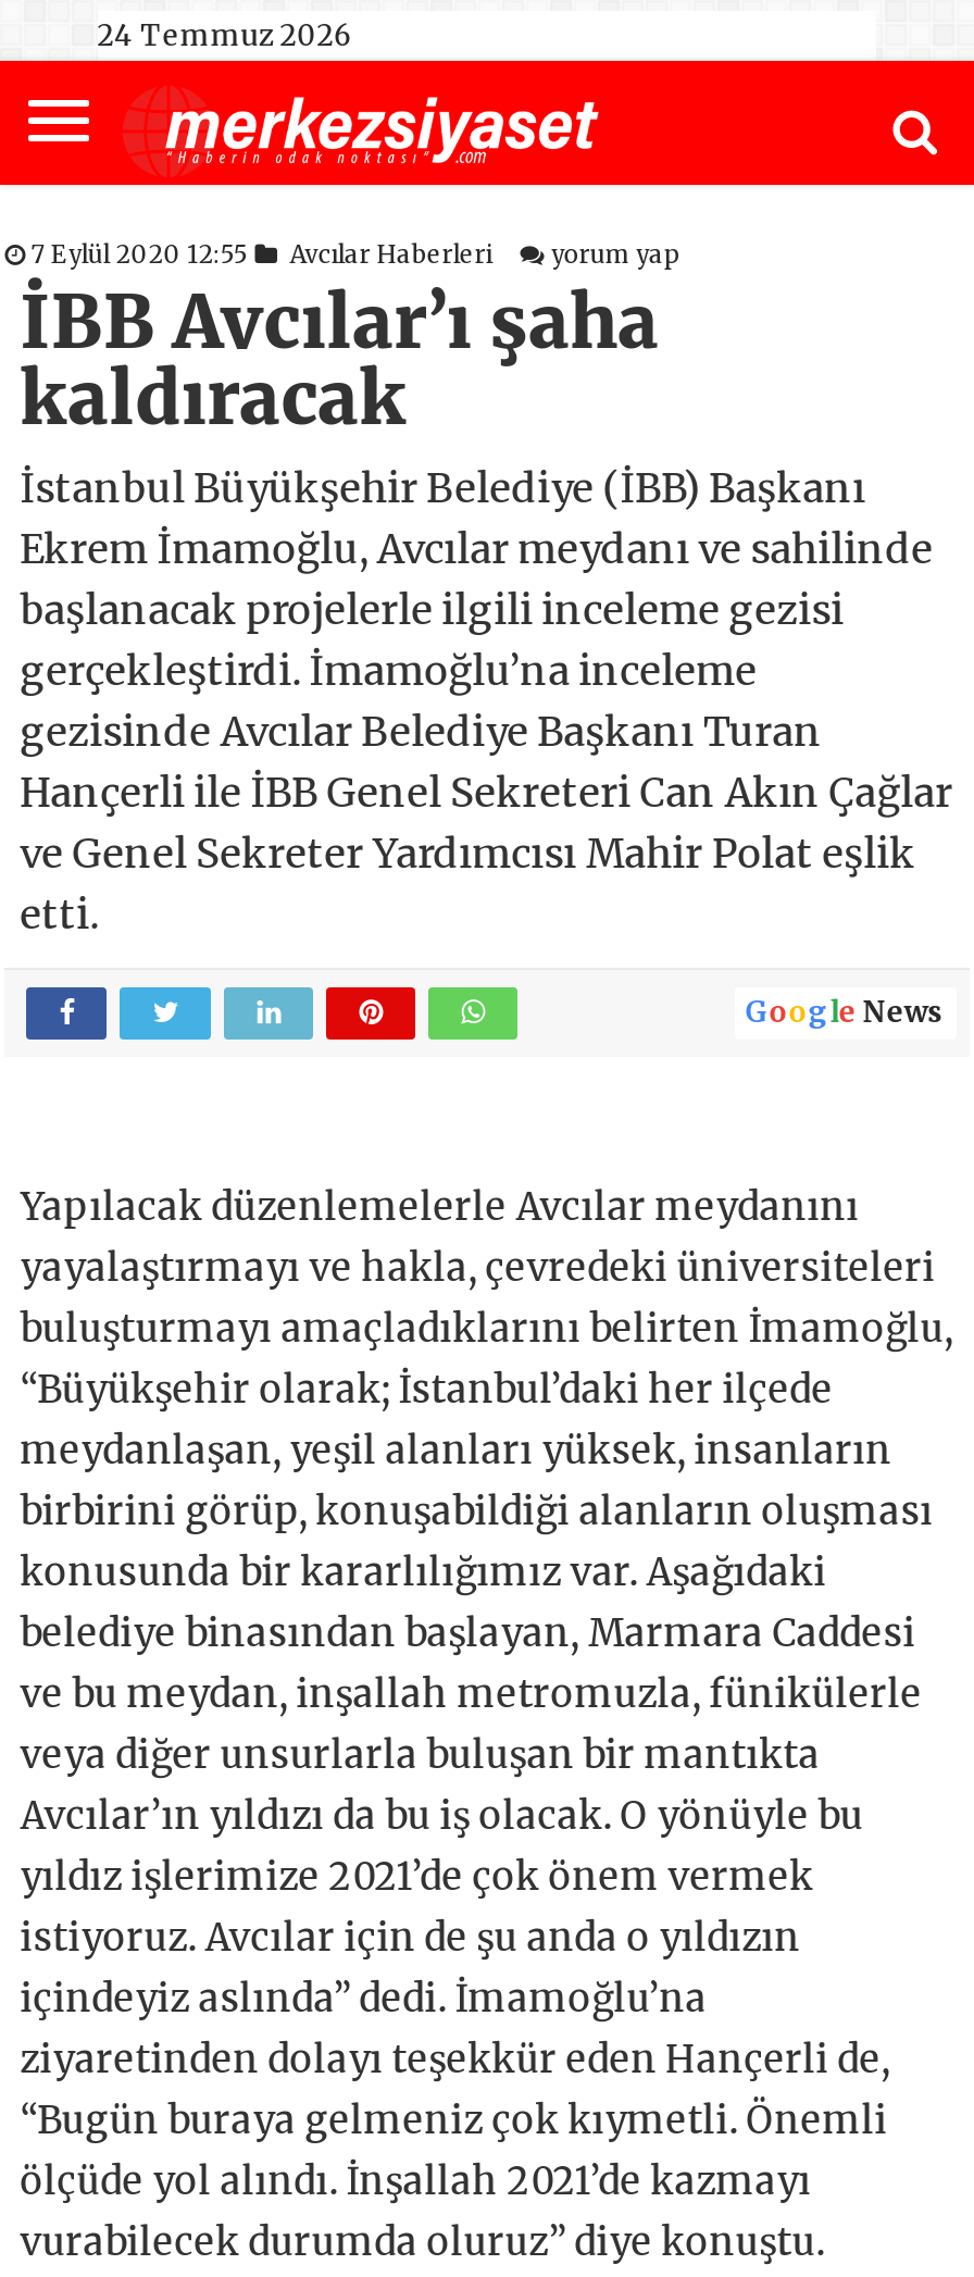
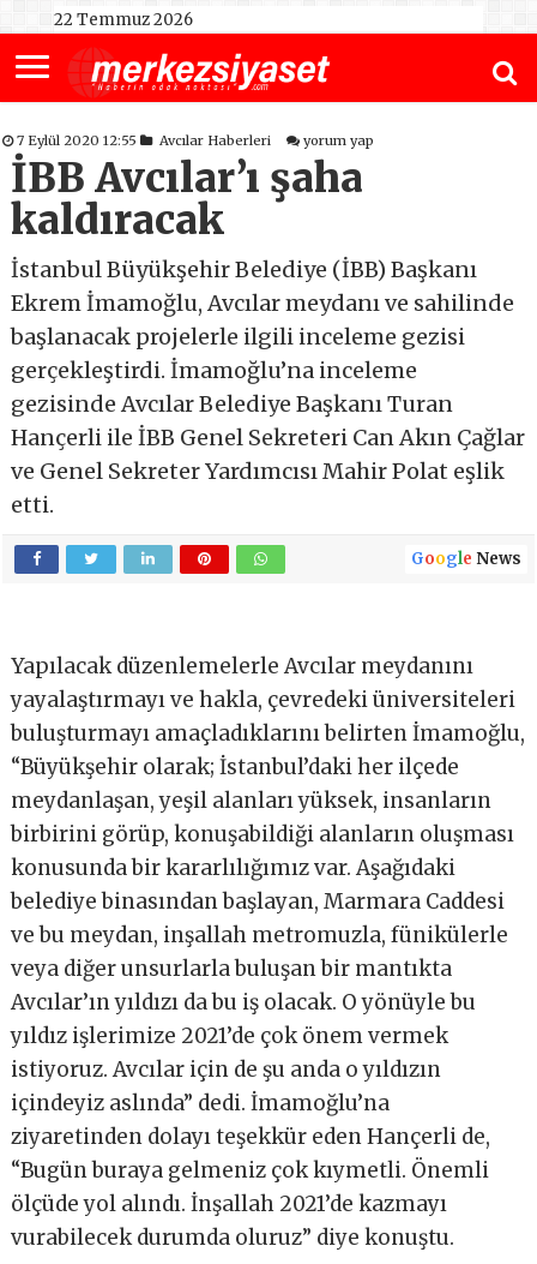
- 24 Temmuz 2026
+ 22 Temmuz 2026
